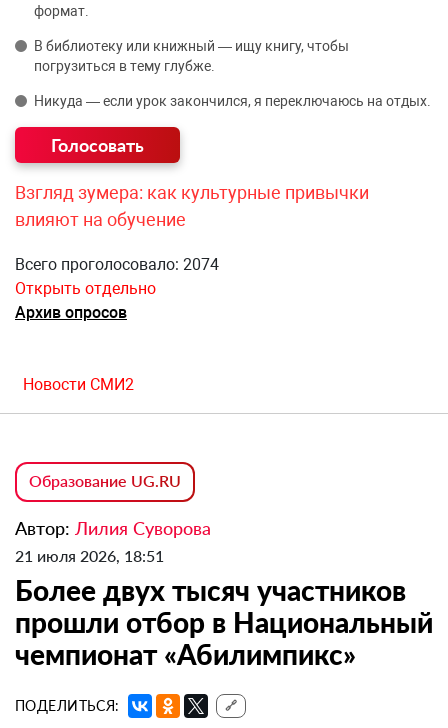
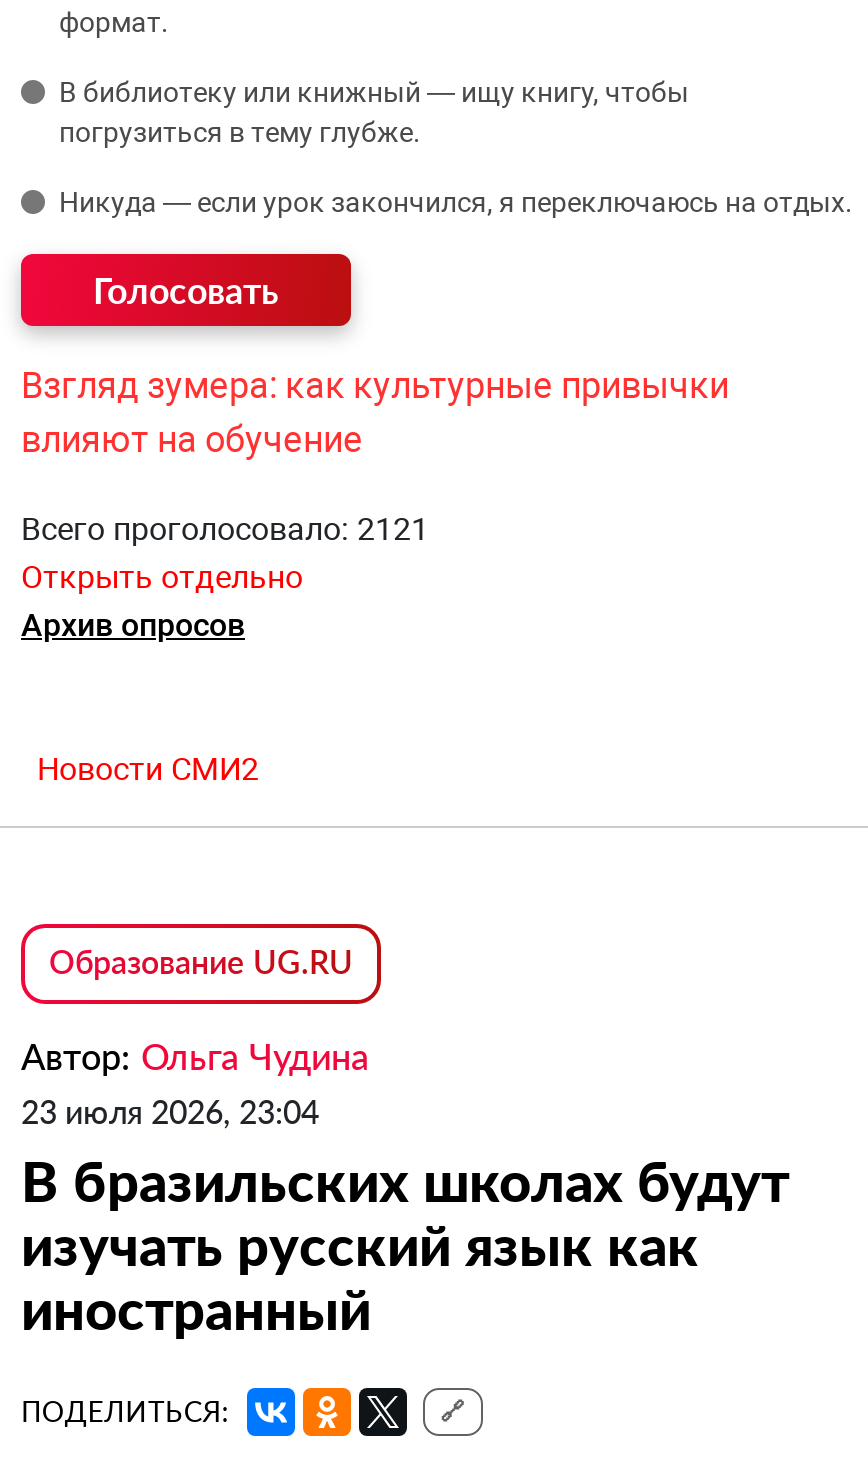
- Всего проголосовало: 2074
+ Всего проголосовало: 2121

- Автор: Лилия Суворова
- 21 июля 2026, 18:51
- Более двух тысяч участников
- прошли отбор в Национальный
- чемпионат «Абилимпикс»
+ Автор: Ольга Чудина
+ 23 июля 2026, 23:04
+ В бразильских школах будут
+ изучать русский язык как
+ иностранный
